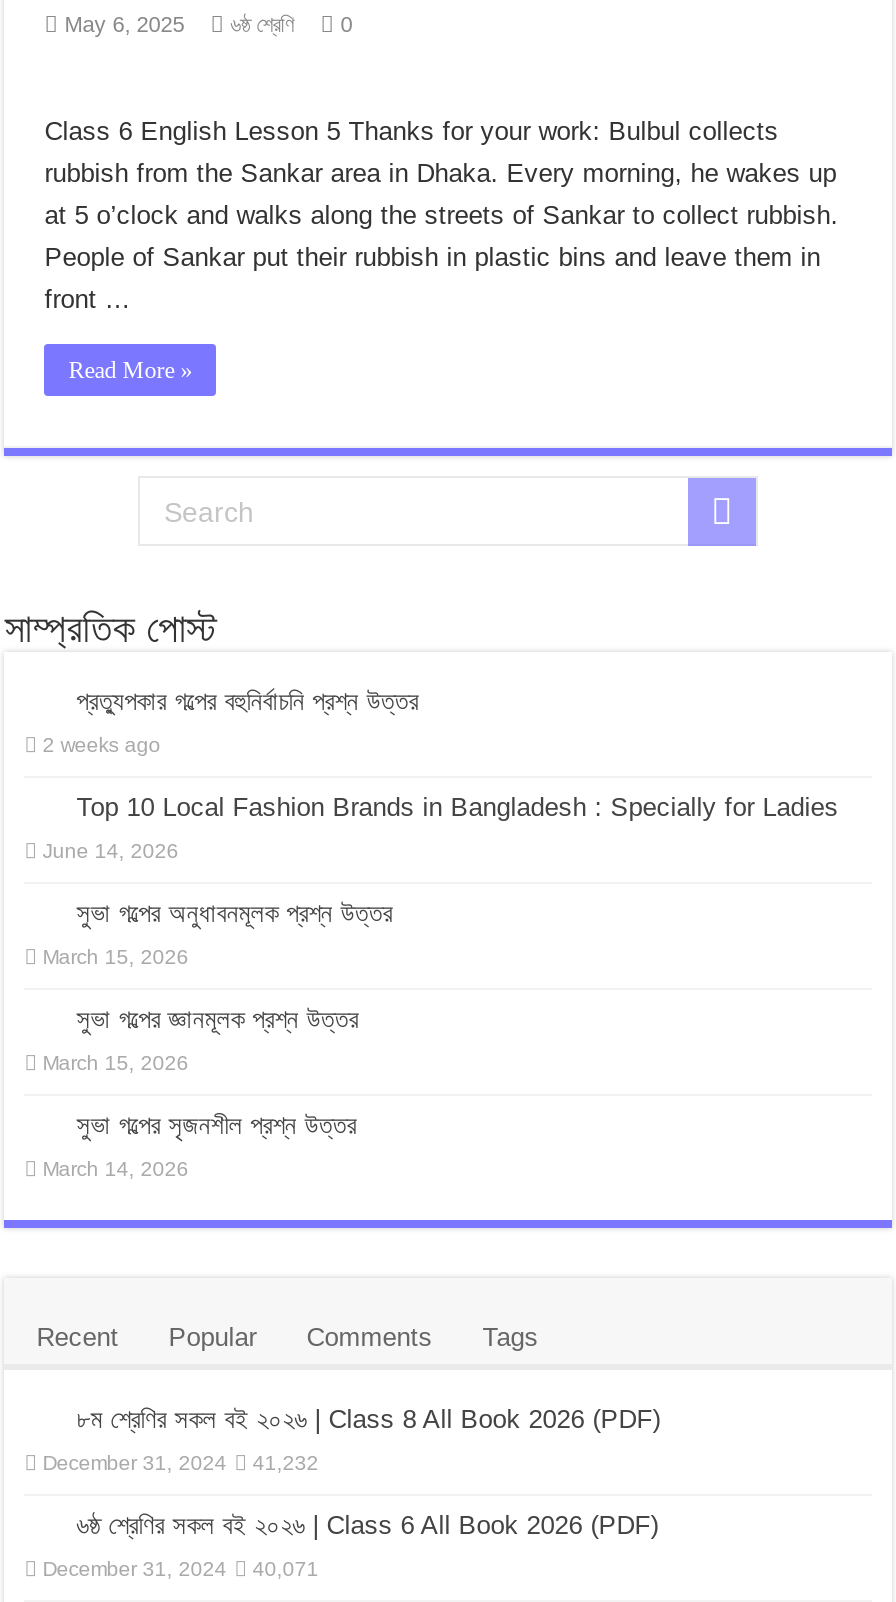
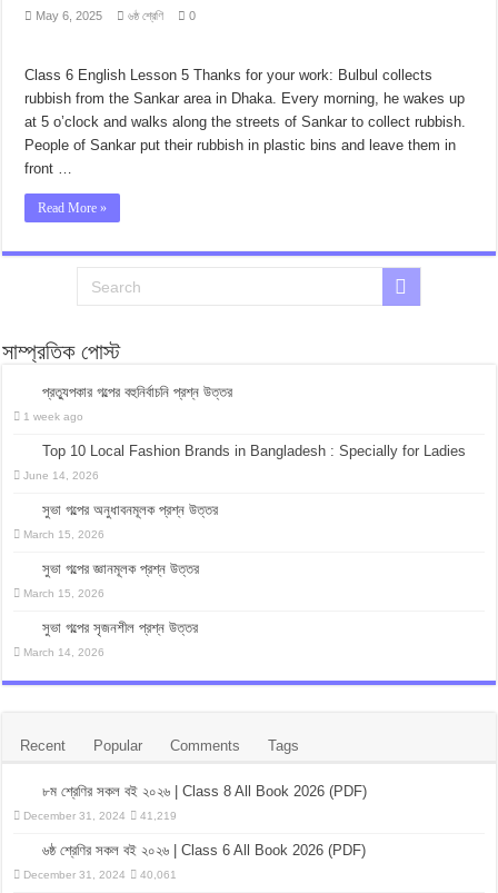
- 2 weeks ago
+ 1 week ago

- December 31, 2024 41,232
+ December 31, 2024 41,219

- December 31, 2024 40,071
+ December 31, 2024 40,061
